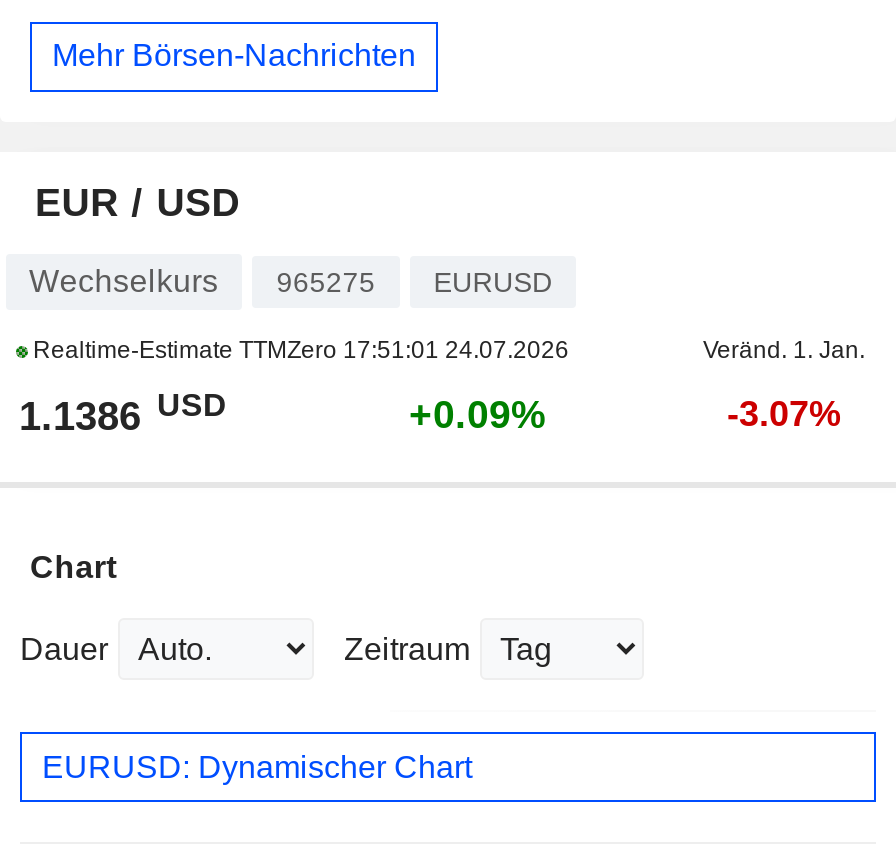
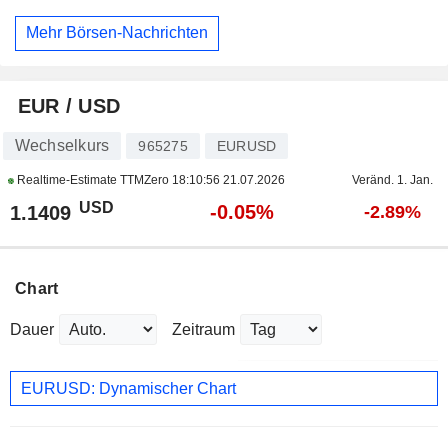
- Realtime-Estimate TTMZero 17:51:01 24.07.2026
+ Realtime-Estimate TTMZero 18:10:56 21.07.2026

- 1.1386 USD
+ 1.1409 USD

- +0.09%
+ -0.05%

- -3.07%
+ -2.89%
